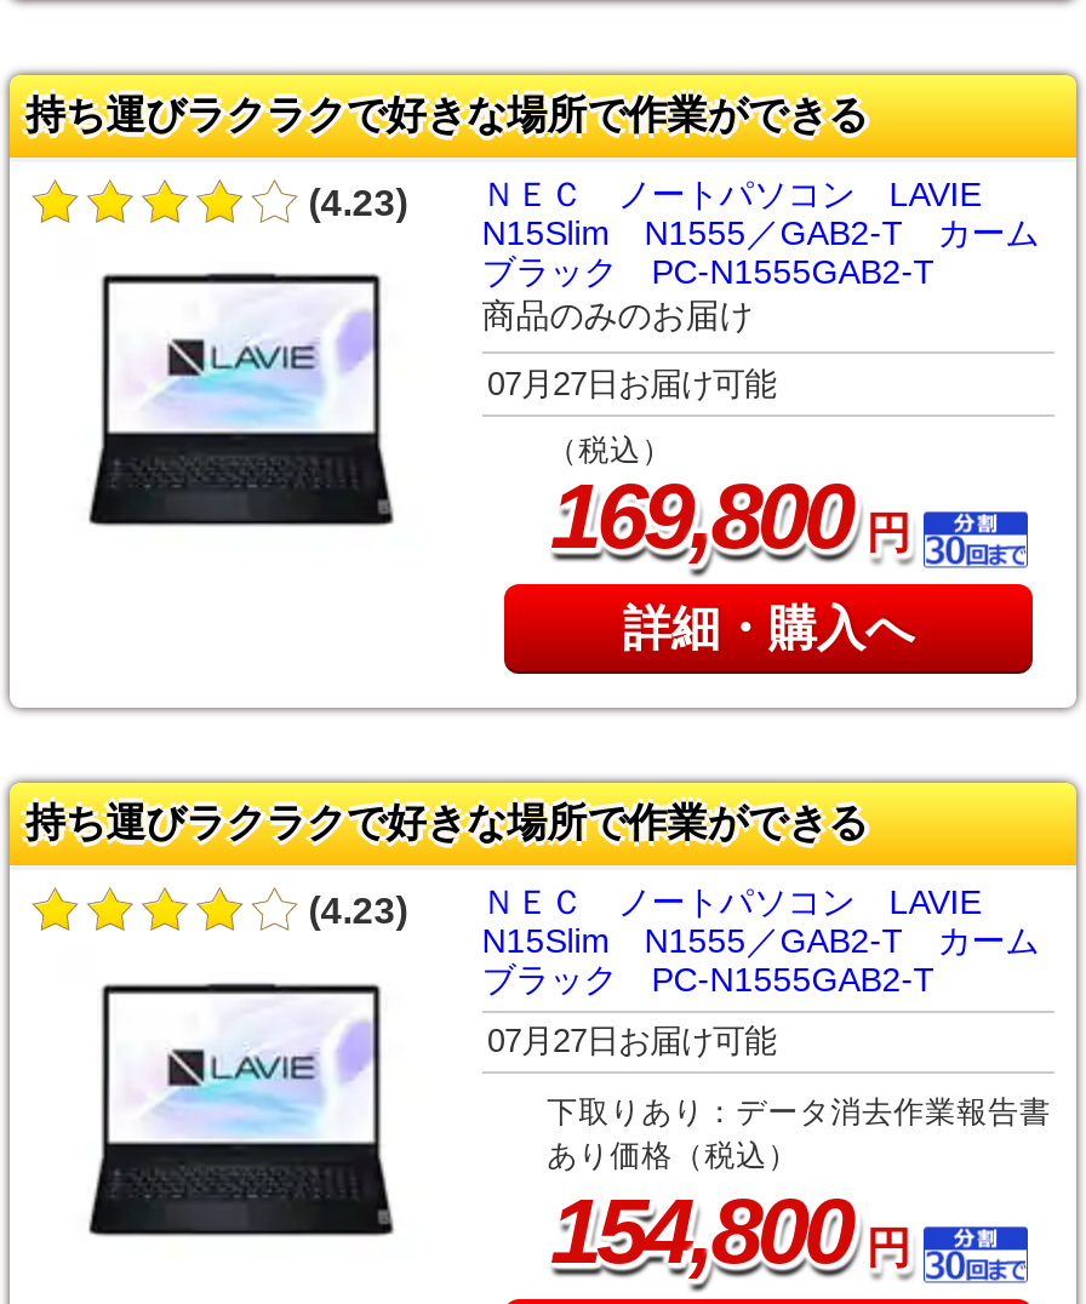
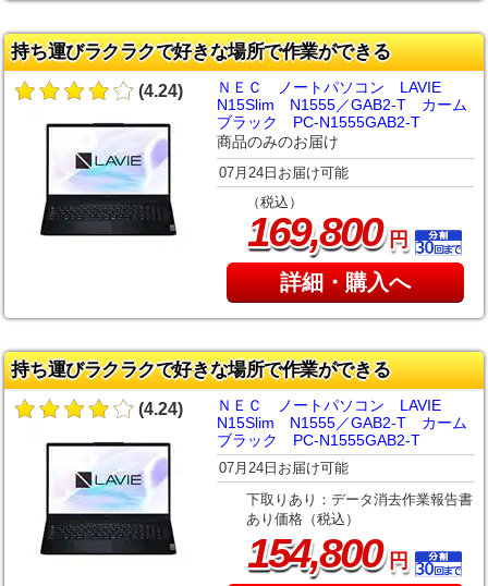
- (4.23) ＮＥＣ ノートパソコン LAVIE
+ (4.24) ＮＥＣ ノートパソコン LAVIE

- 07月27日お届け可能
+ 07月24日お届け可能

- (4.23) ＮＥＣ ノートパソコン LAVIE
+ (4.24) ＮＥＣ ノートパソコン LAVIE

- 07月27日お届け可能
+ 07月24日お届け可能
